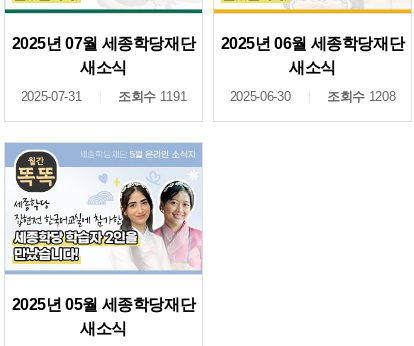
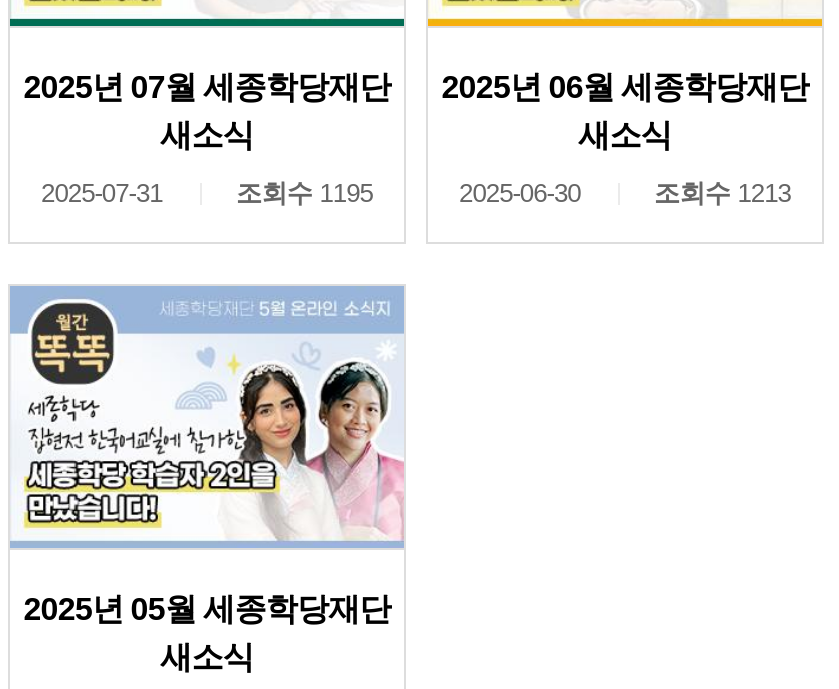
- 조회수 1191
+ 조회수 1195

- 조회수 1208
+ 조회수 1213
